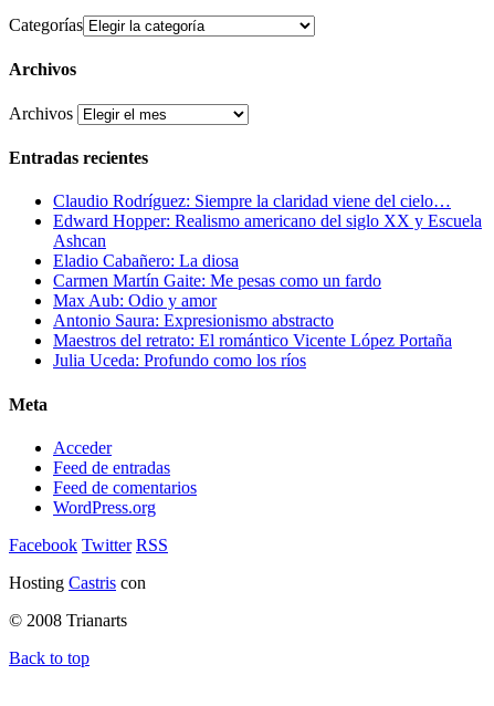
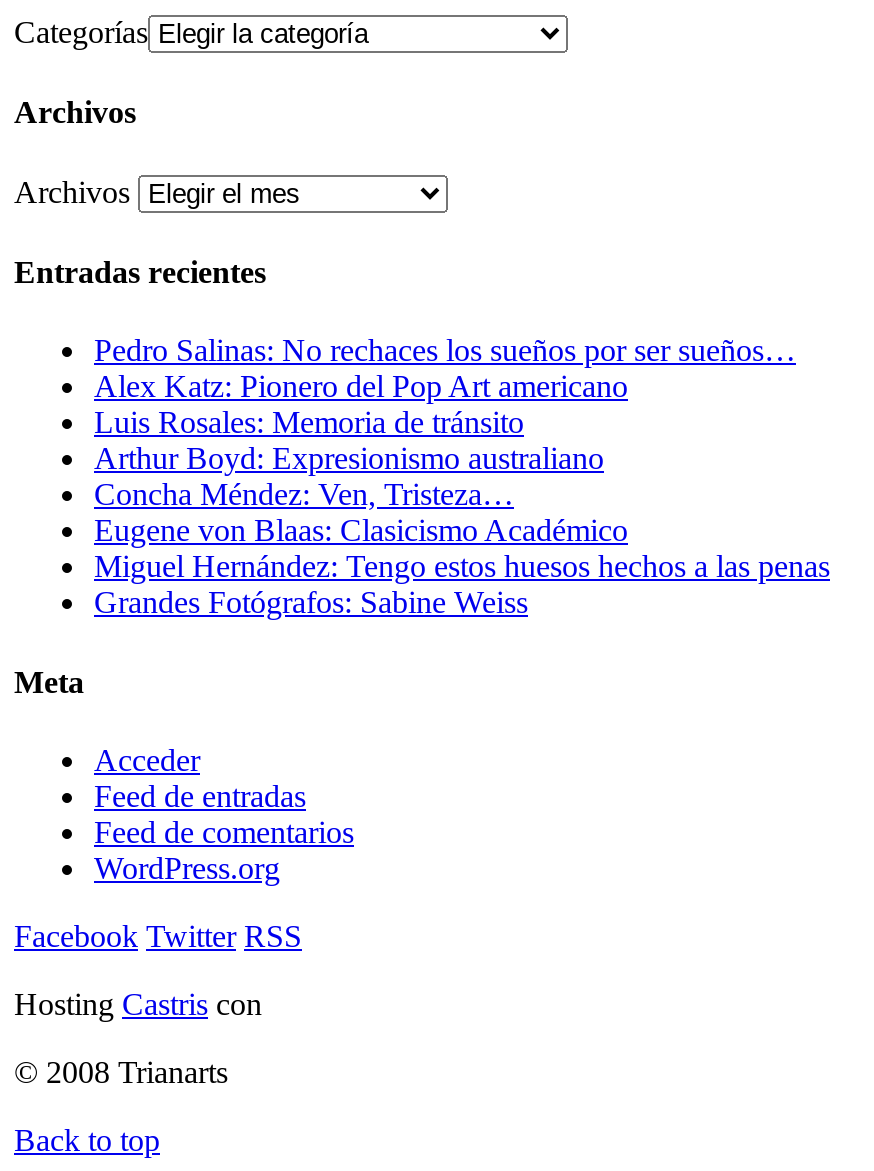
- Claudio Rodríguez: Siempre la claridad viene del cielo…
- Edward Hopper: Realismo americano del siglo XX y Escuela
- Ashcan
- Eladio Cabañero: La diosa
- Carmen Martín Gaite: Me pesas como un fardo
- Max Aub: Odio y amor
- Antonio Saura: Expresionismo abstracto
- Maestros del retrato: El romántico Vicente López Portaña
- Julia Uceda: Profundo como los ríos
+ Pedro Salinas: No rechaces los sueños por ser sueños…
+ Alex Katz: Pionero del Pop Art americano
+ Luis Rosales: Memoria de tránsito
+ Arthur Boyd: Expresionismo australiano
+ Concha Méndez: Ven, Tristeza…
+ Eugene von Blaas: Clasicismo Académico
+ Miguel Hernández: Tengo estos huesos hechos a las penas
+ Grandes Fotógrafos: Sabine Weiss
